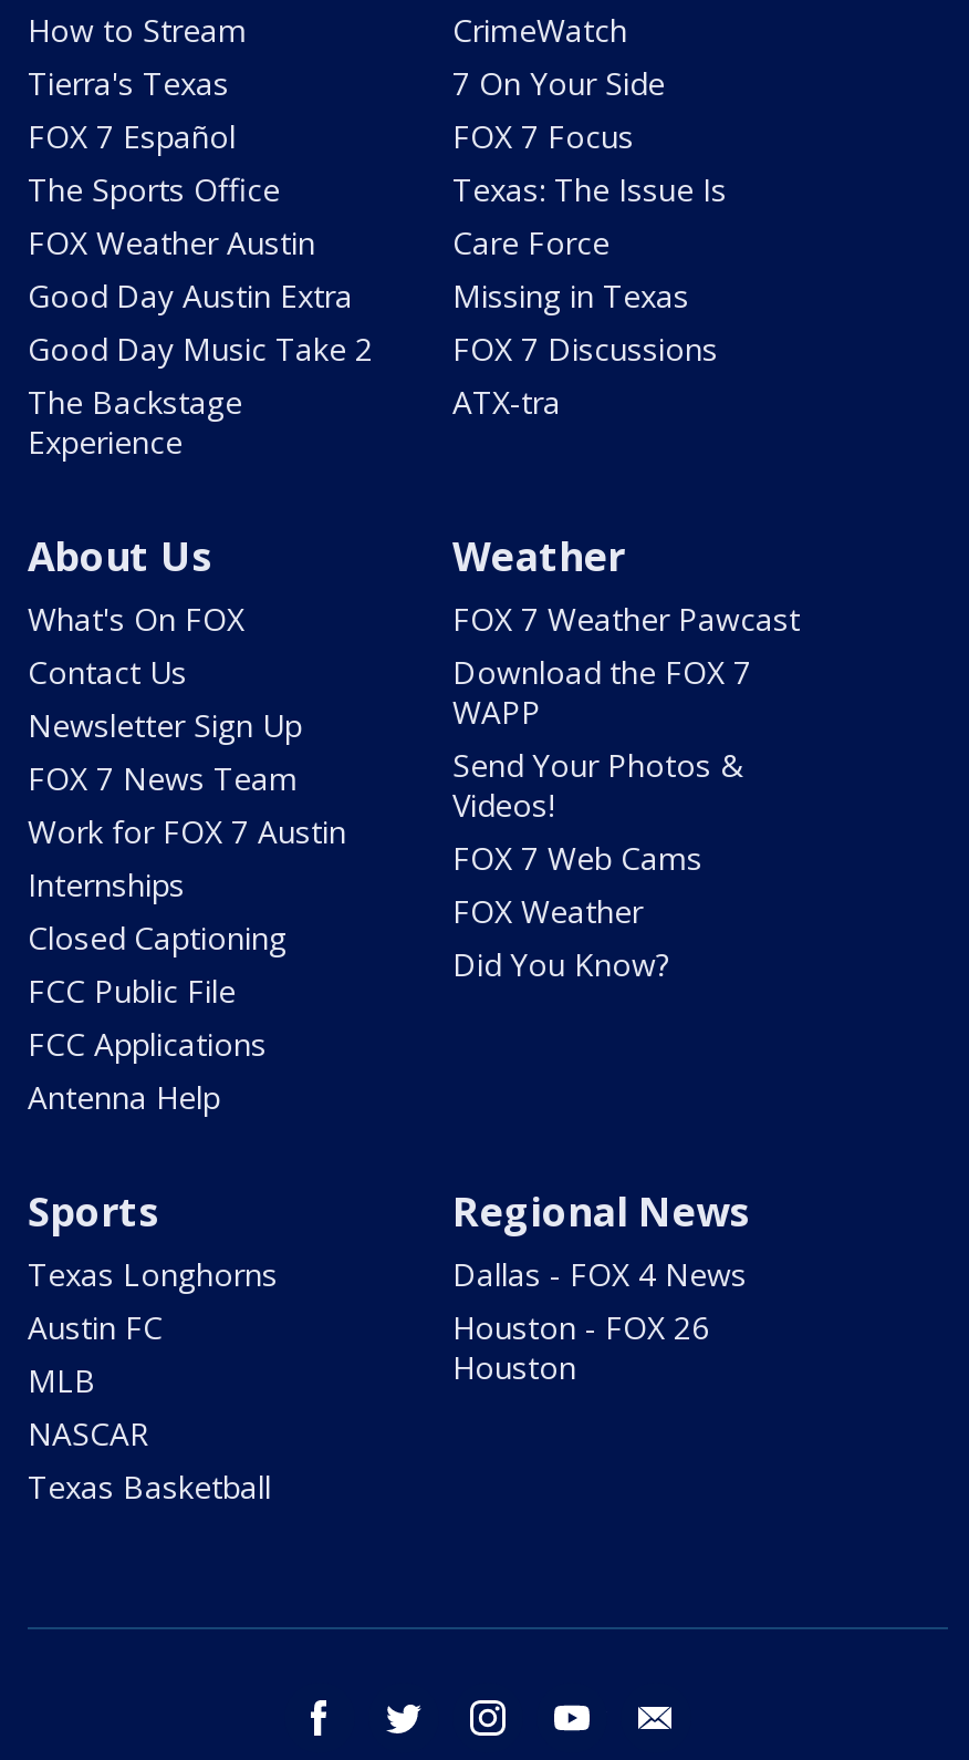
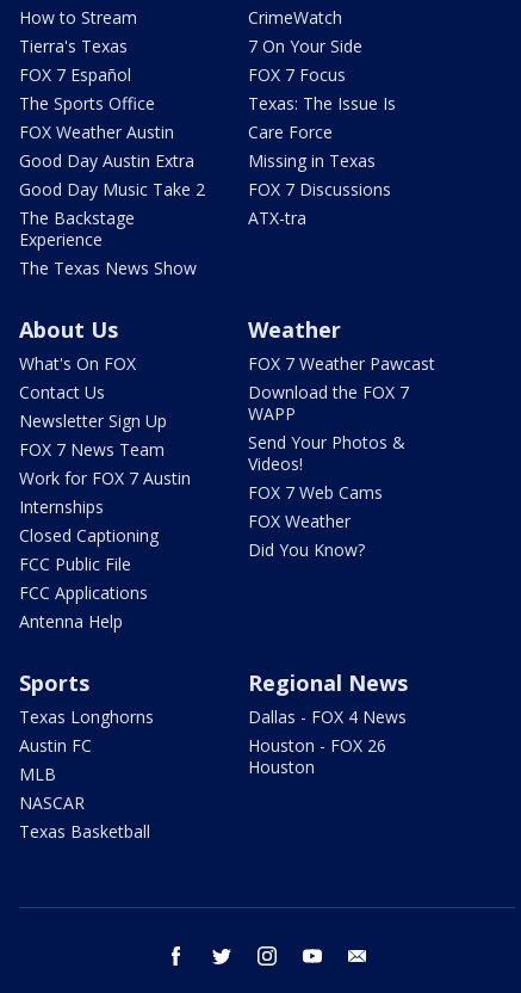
+ The Texas News Show
